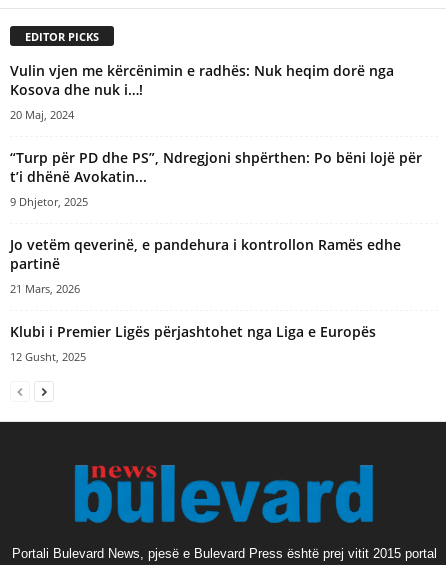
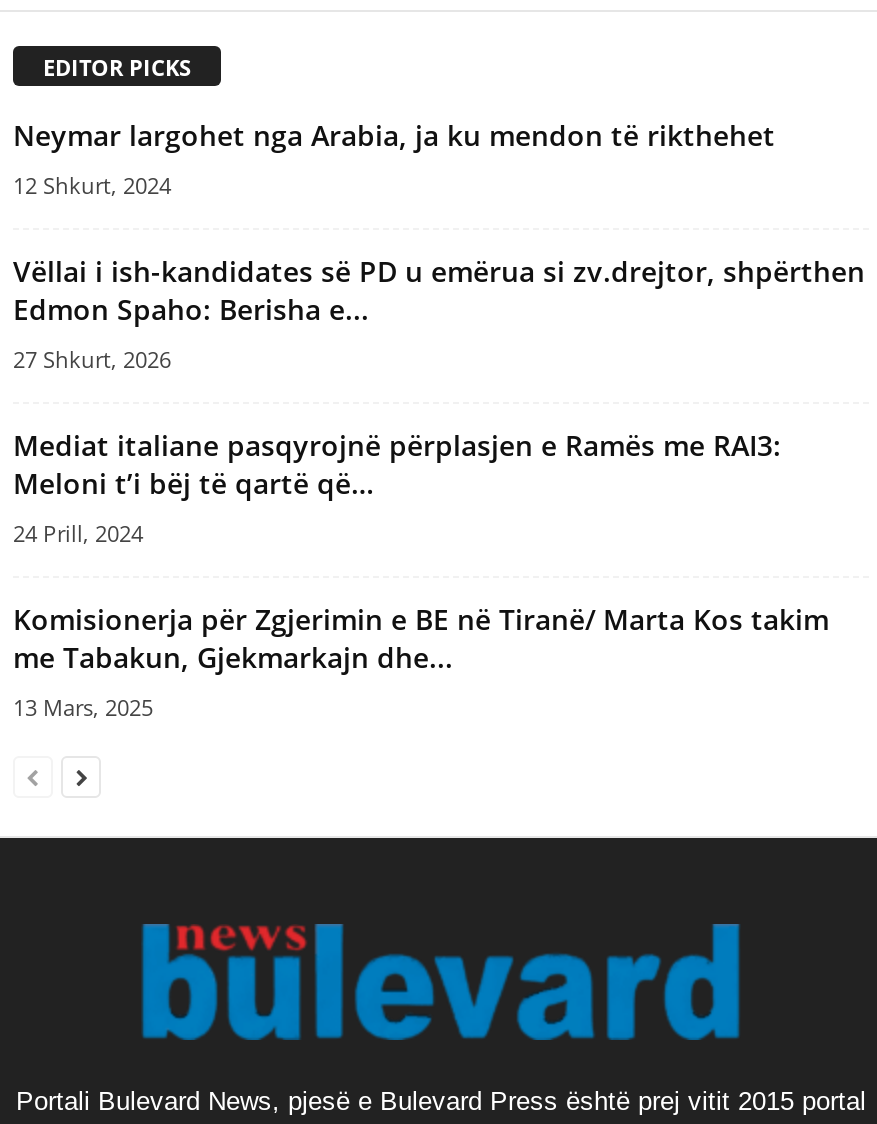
- Vulin vjen me kërcënimin e radhës: Nuk heqim dorë nga
- Kosova dhe nuk i…!
- 20 Maj, 2024
+ Neymar largohet nga Arabia, ja ku mendon të rikthehet
+ 12 Shkurt, 2024

- “Turp për PD dhe PS”, Ndregjoni shpërthen: Po bëni lojë për
- t’i dhënë Avokatin...
- 9 Dhjetor, 2025
+ Vëllai i ish-kandidates së PD u emërua si zv.drejtor, shpërthen
+ Edmon Spaho: Berisha e...
+ 27 Shkurt, 2026

- Jo vetëm qeverinë, e pandehura i kontrollon Ramës edhe
- partinë
- 21 Mars, 2026
+ Mediat italiane pasqyrojnë përplasjen e Ramës me RAI3:
+ Meloni t’i bëj të qartë që…
+ 24 Prill, 2024

- Klubi i Premier Ligës përjashtohet nga Liga e Europës
- 12 Gusht, 2025
+ Komisionerja për Zgjerimin e BE në Tiranë/ Marta Kos takim
+ me Tabakun, Gjekmarkajn dhe...
+ 13 Mars, 2025
